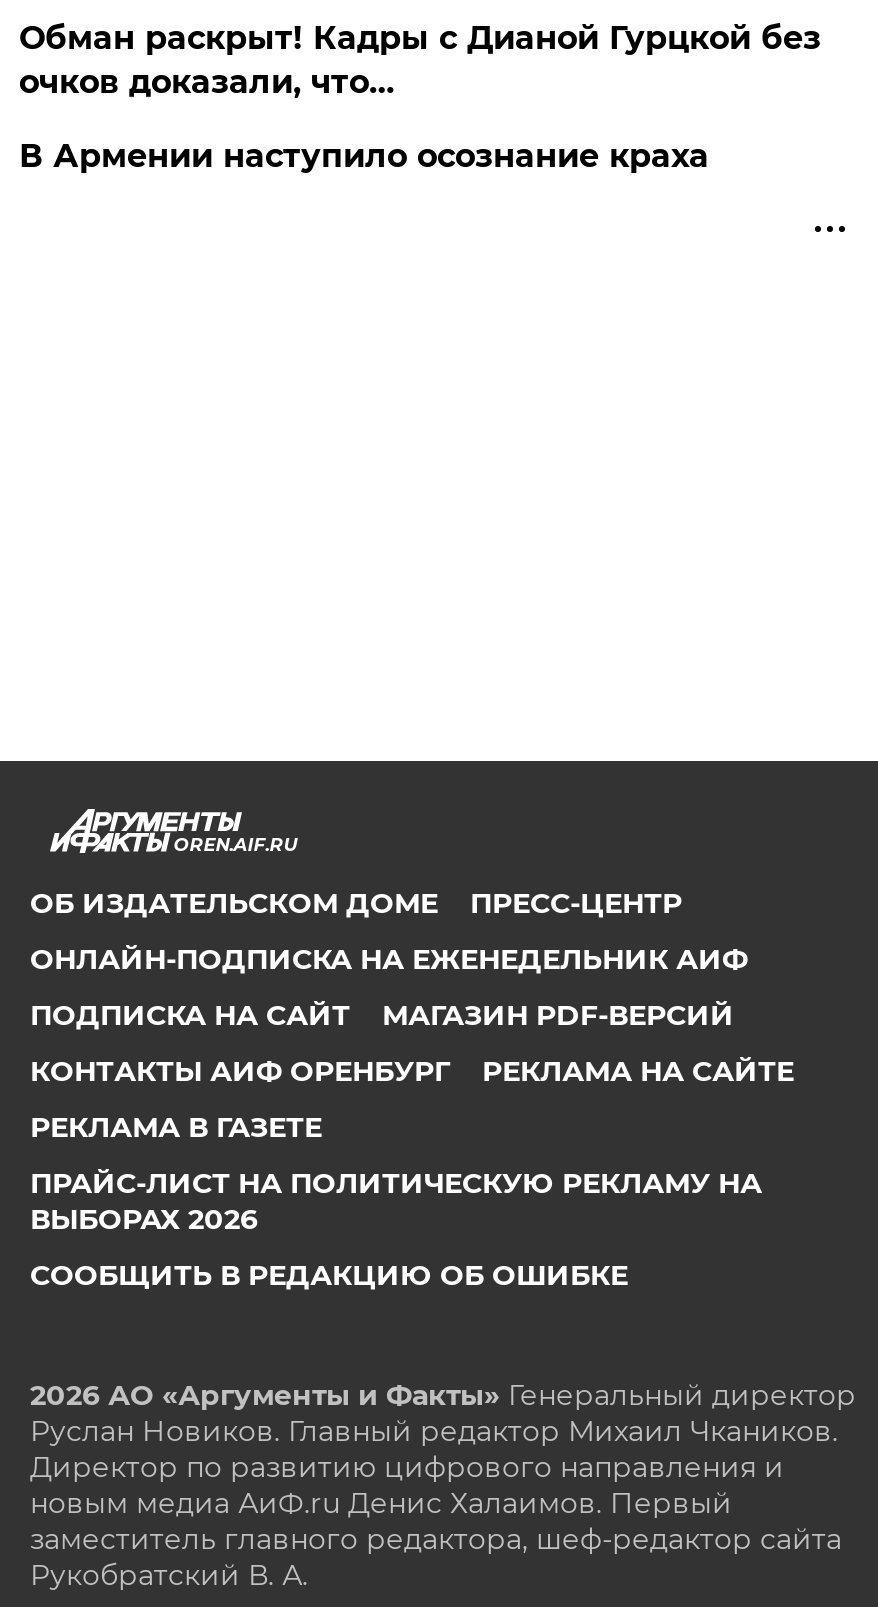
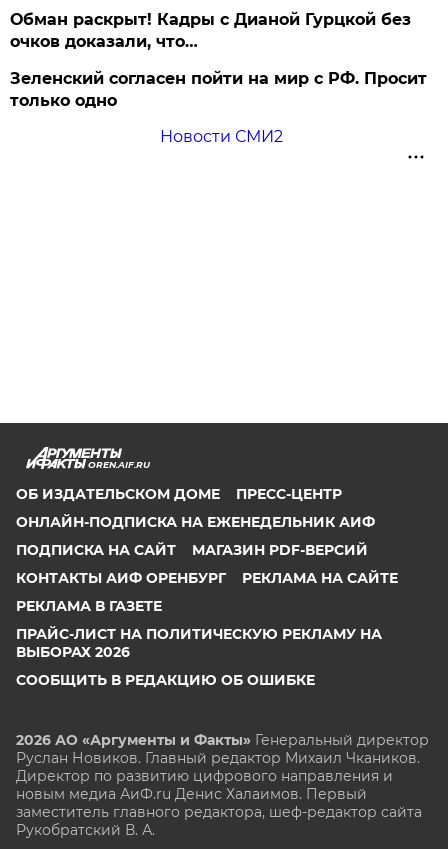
- В Армении наступило осознание краха
+ Зеленский согласен пойти на мир с РФ. Просит
+ только одно
+ Новости СМИ2
